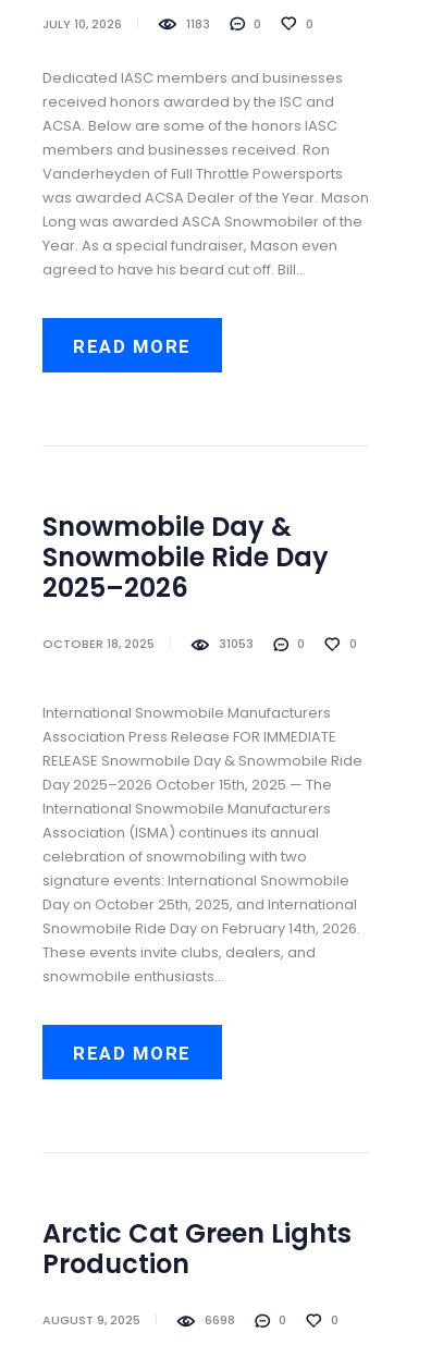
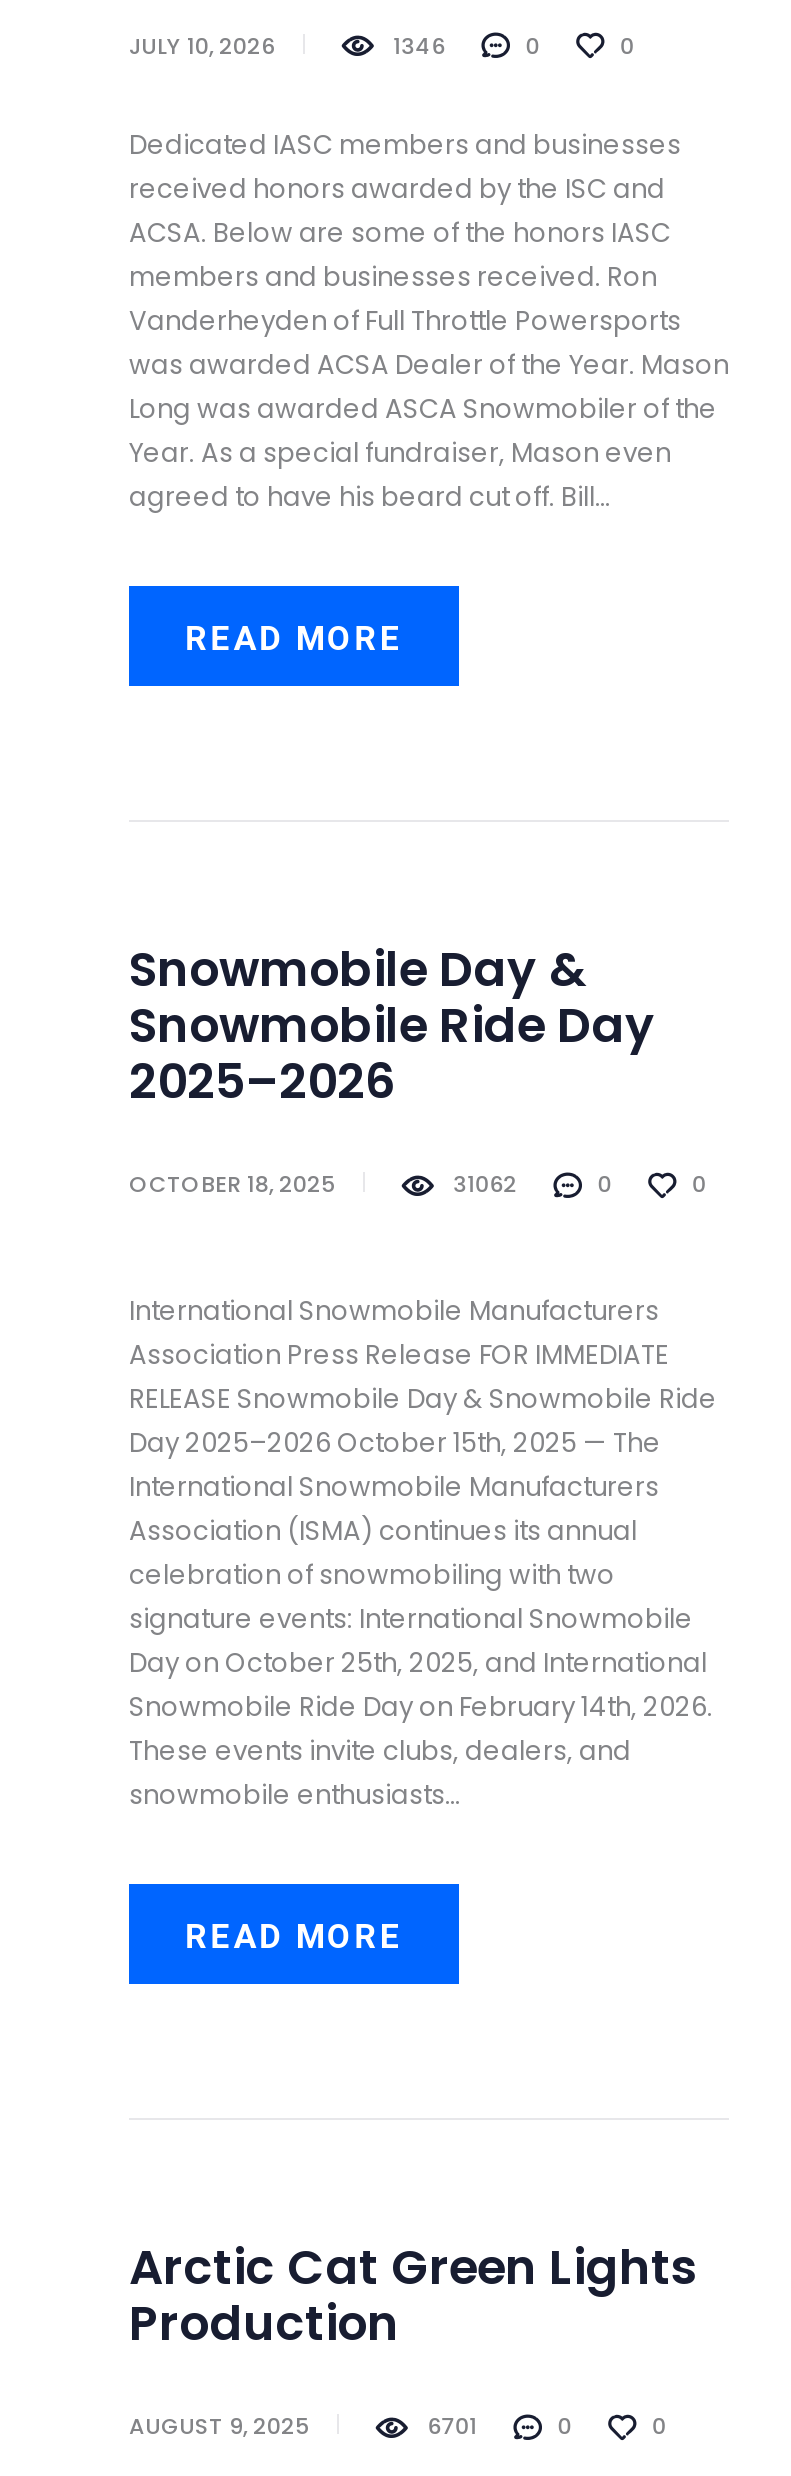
- 1183
+ 1346

- 31053
+ 31062

- 6698
+ 6701
